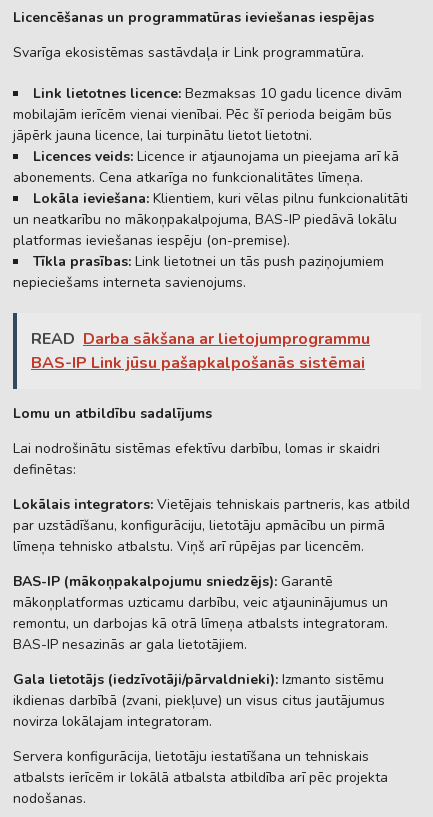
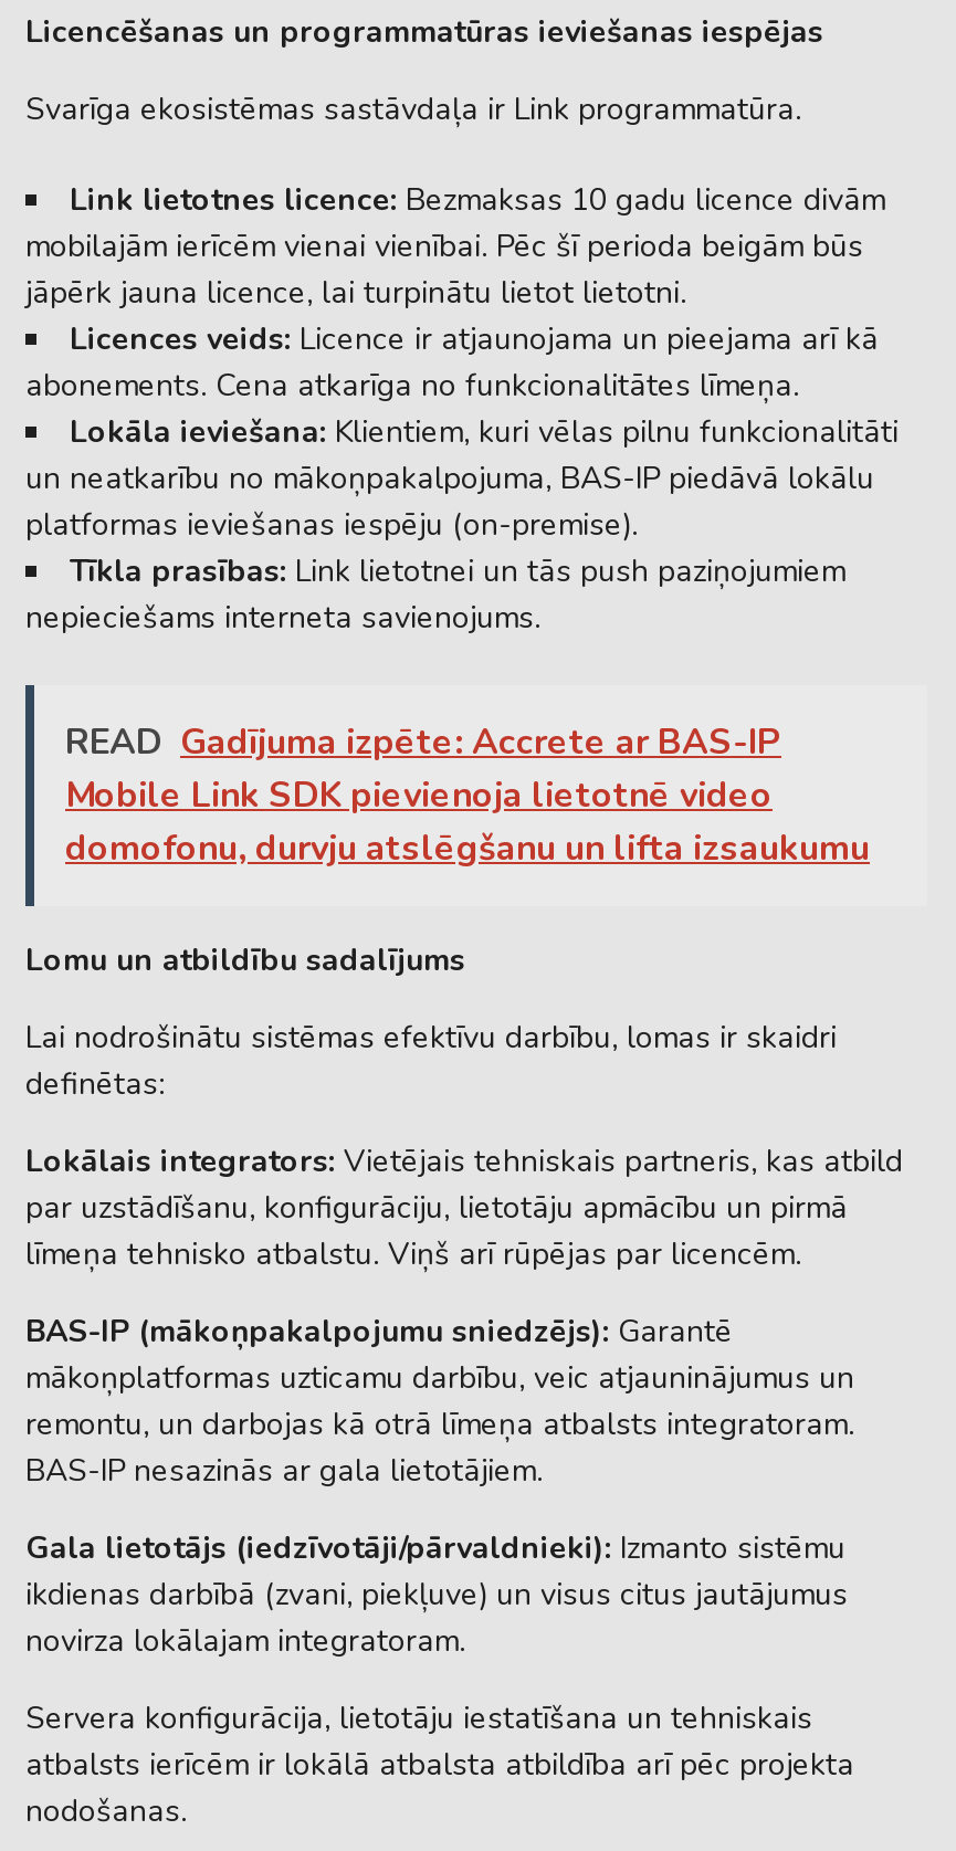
- READ Darba sākšana ar lietojumprogrammu
- BAS-IP Link jūsu pašapkalpošanās sistēmai
+ READ Gadījuma izpēte: Accrete ar BAS-IP
+ Mobile Link SDK pievienoja lietotnē video
+ domofonu, durvju atslēgšanu un lifta izsaukumu
